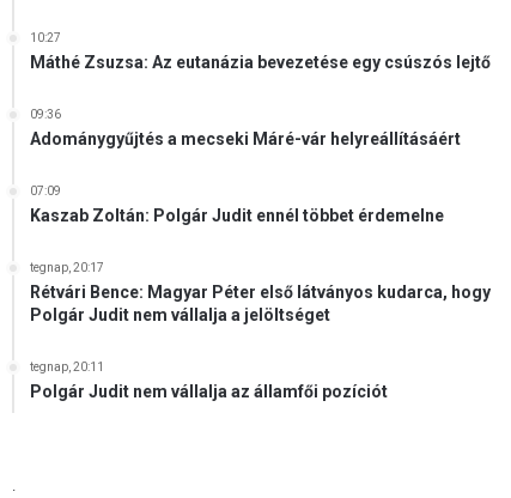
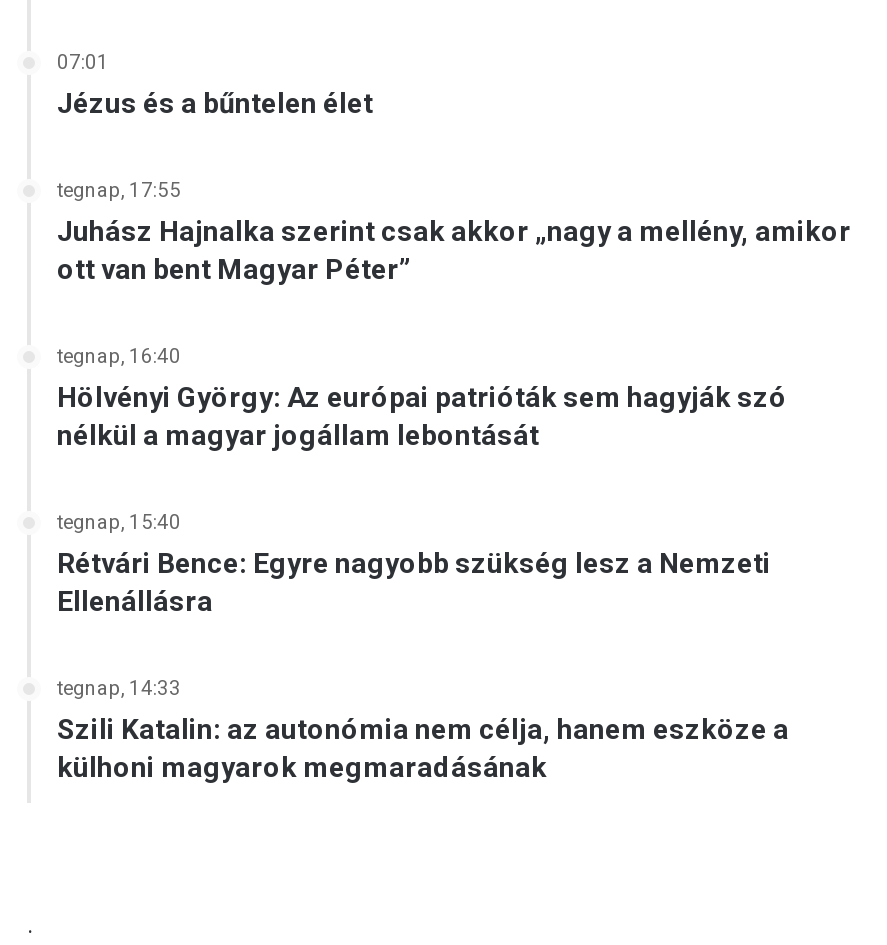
- 10:27
- Máthé Zsuzsa: Az eutanázia bevezetése egy csúszós lejtő
+ 07:01
+ Jézus és a bűntelen élet

- 09:36
- Adománygyűjtés a mecseki Máré-vár helyreállításáért
+ tegnap, 17:55
+ Juhász Hajnalka szerint csak akkor „nagy a mellény, amikor
+ ott van bent Magyar Péter”

- 07:09
- Kaszab Zoltán: Polgár Judit ennél többet érdemelne
+ tegnap, 16:40
+ Hölvényi György: Az európai patrióták sem hagyják szó
+ nélkül a magyar jogállam lebontását

- tegnap, 20:17
- Rétvári Bence: Magyar Péter első látványos kudarca, hogy
- Polgár Judit nem vállalja a jelöltséget
+ tegnap, 15:40
+ Rétvári Bence: Egyre nagyobb szükség lesz a Nemzeti
+ Ellenállásra

- tegnap, 20:11
- Polgár Judit nem vállalja az államfői pozíciót
+ tegnap, 14:33
+ Szili Katalin: az autonómia nem célja, hanem eszköze a
+ külhoni magyarok megmaradásának
